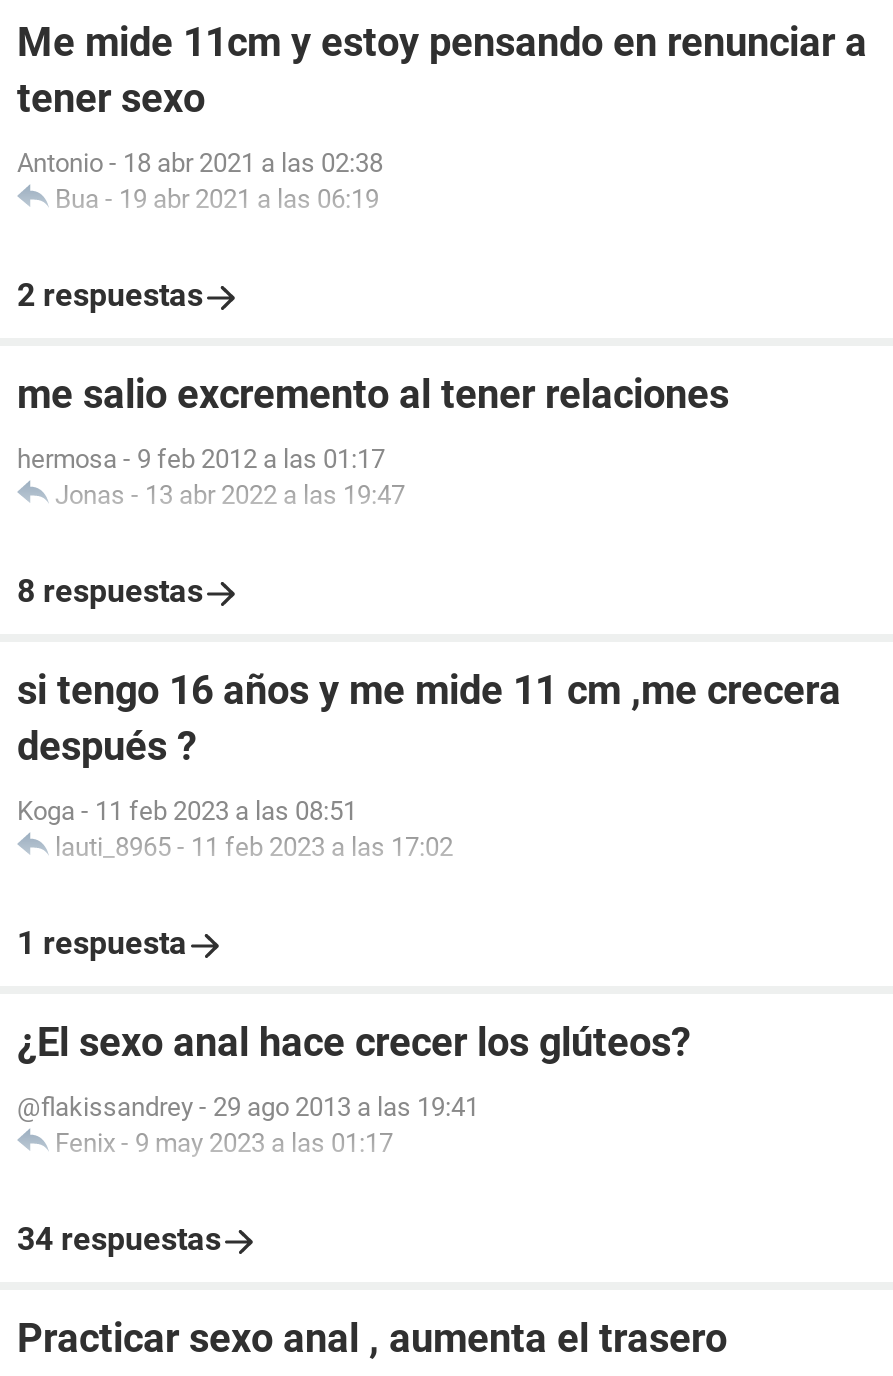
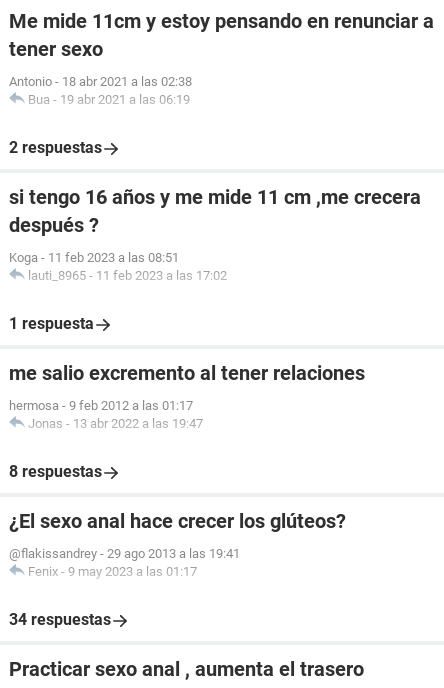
moved down: me salio excremento al tener relaciones | hermosa - 9 feb 2012 a las 01:17 | Jonas - 13 abr 2022 a las 19:47 | 8 respuestas

moved up: si tengo 16 años y me mide 11 cm ,me crecera | después ? | Koga - 11 feb 2023 a las 08:51 | lauti_8965 - 11 feb 2023 a las 17:02 | 1 respuesta
